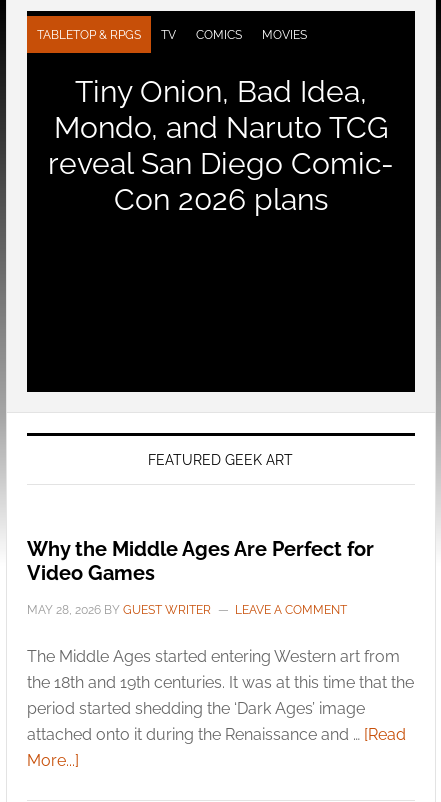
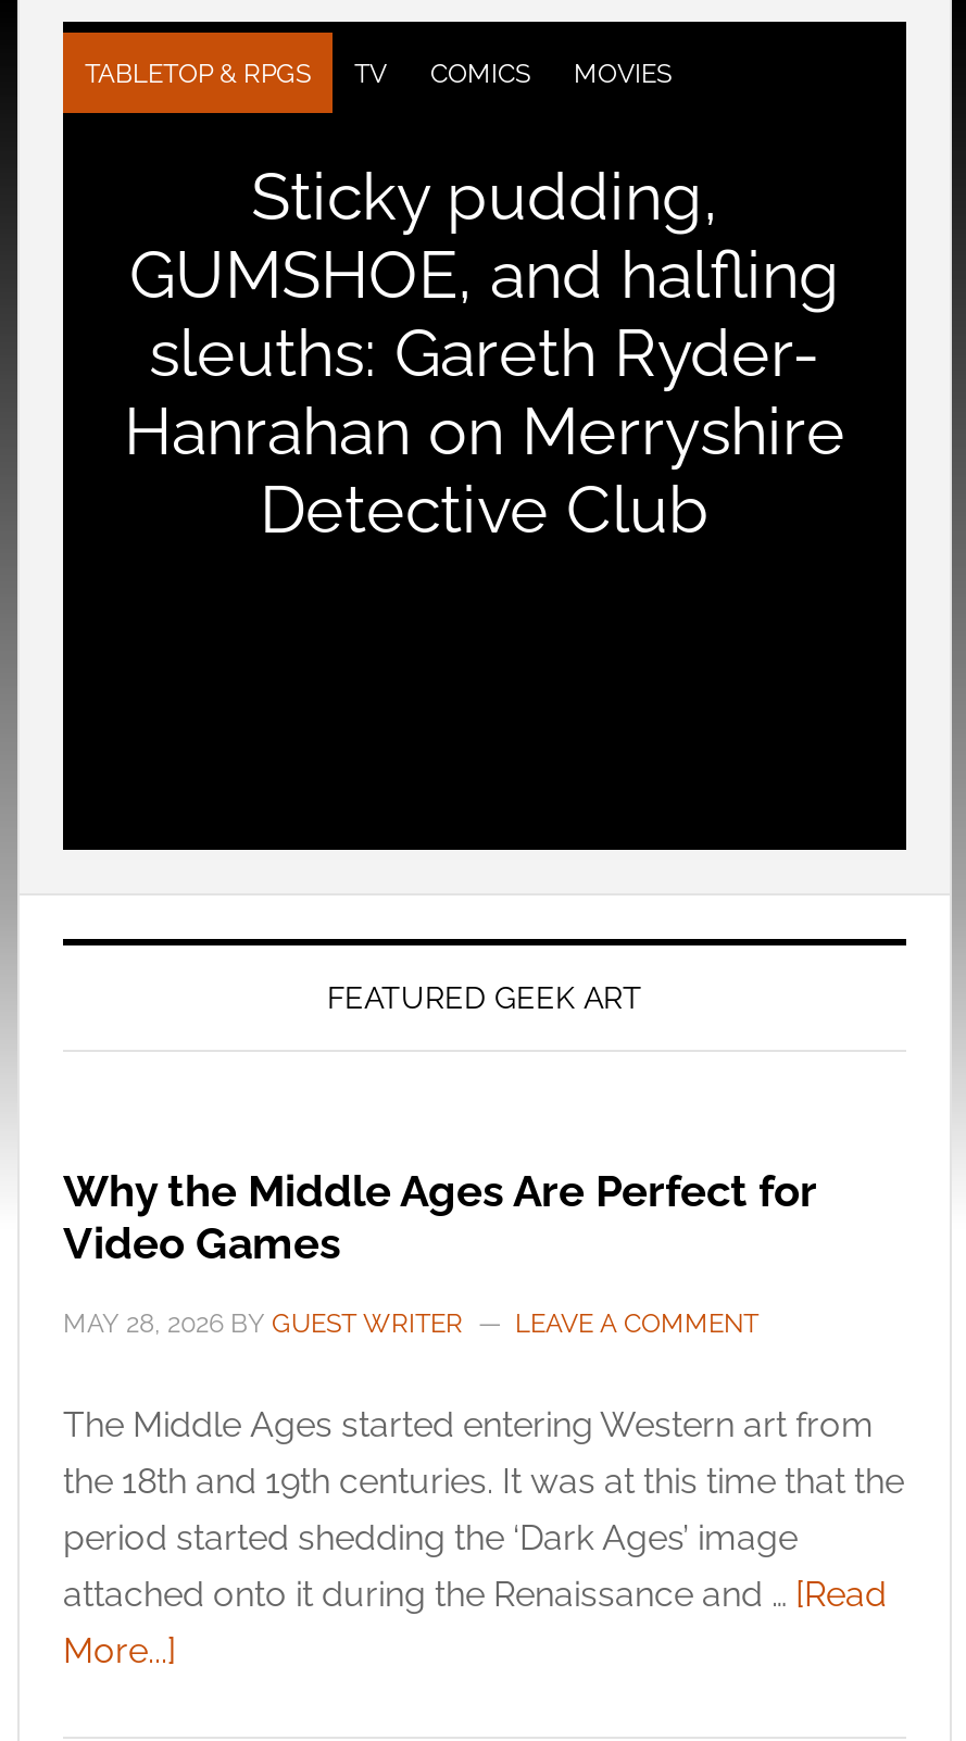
- Tiny Onion, Bad Idea,
- Mondo, and Naruto TCG
- reveal San Diego Comic-
- Con 2026 plans
+ Sticky pudding,
+ GUMSHOE, and halfling
+ sleuths: Gareth Ryder-
+ Hanrahan on Merryshire
+ Detective Club
